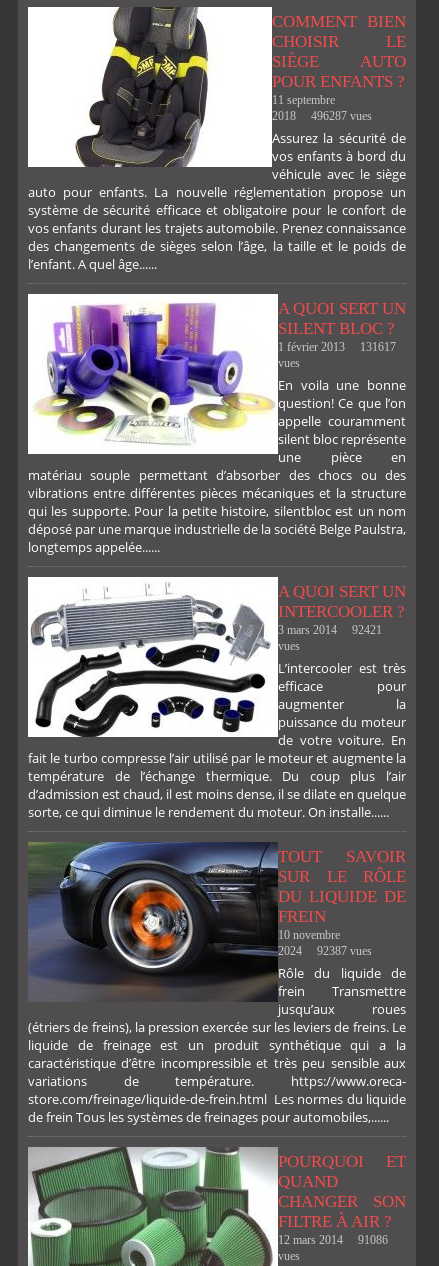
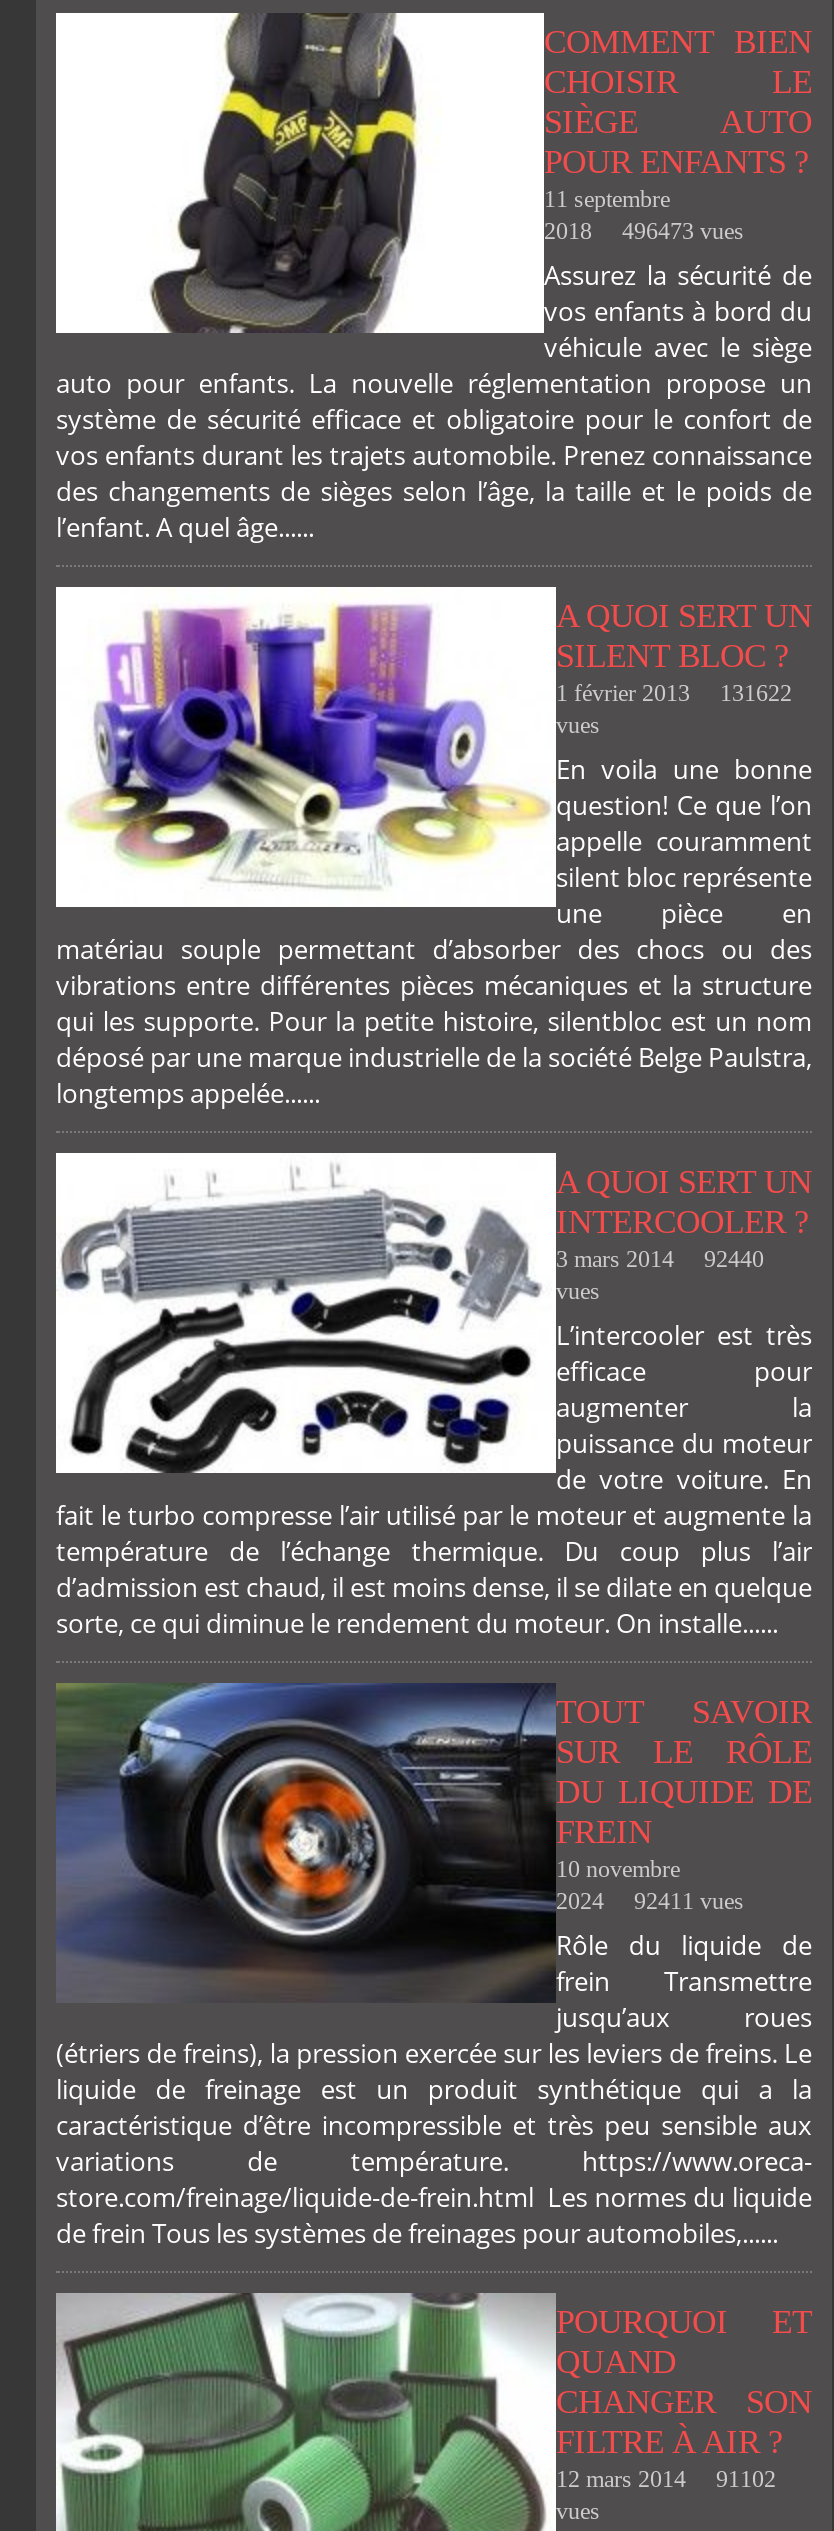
- 2018 496287 vues
+ 2018 496473 vues

- 131617
+ 131622

- 3 mars 2014 92421
+ 3 mars 2014 92440

- 2024 92387 vues
+ 2024 92411 vues

- 12 mars 2014 91086
+ 12 mars 2014 91102
